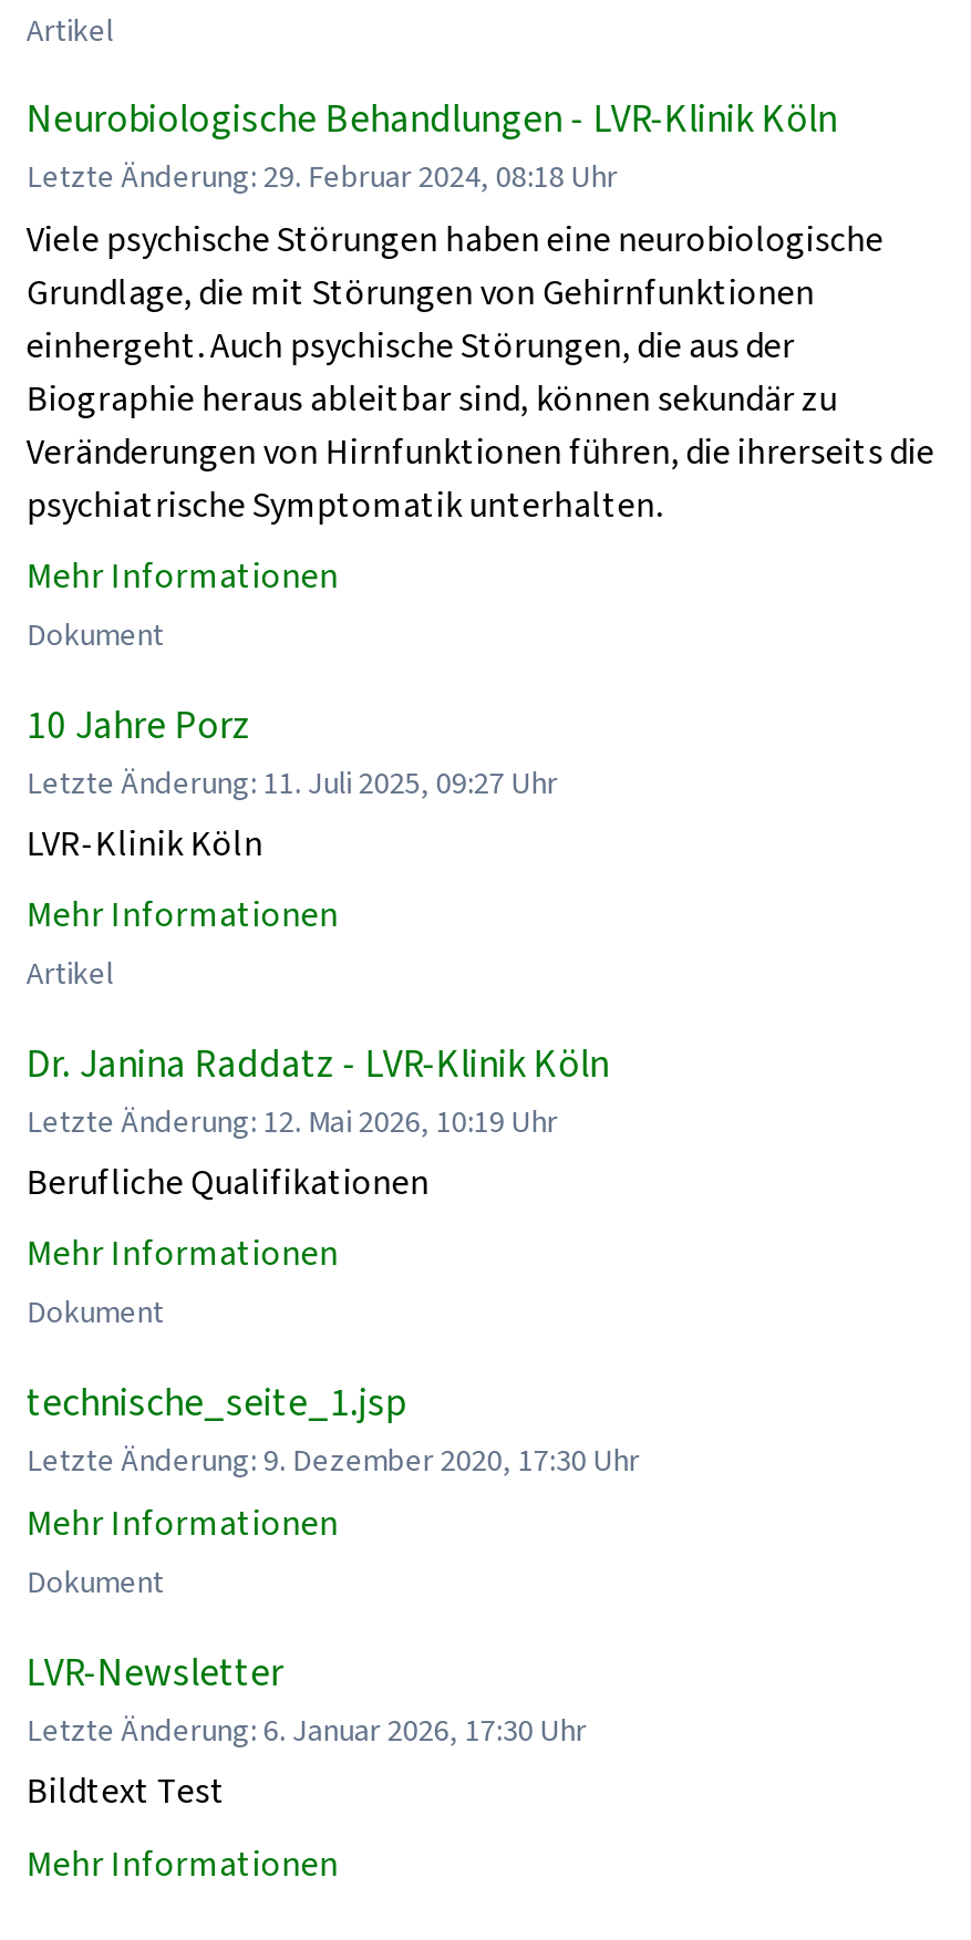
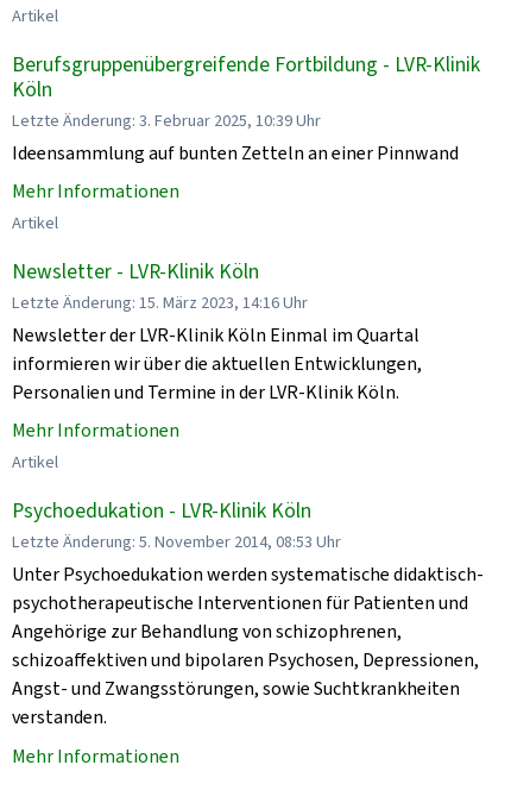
- Neurobiologische Behandlungen - LVR-Klinik Köln
- Letzte Änderung: 29. Februar 2024, 08:18 Uhr
- Viele psychische Störungen haben eine neurobiologische
- Grundlage, die mit Störungen von Gehirnfunktionen
- einhergeht. Auch psychische Störungen, die aus der
- Biographie heraus ableitbar sind, können sekundär zu
- Veränderungen von Hirnfunktionen führen, die ihrerseits die
- psychiatrische Symptomatik unterhalten.
- Mehr Informationen
- Dokument
- 10 Jahre Porz
- Letzte Änderung: 11. Juli 2025, 09:27 Uhr
- LVR-Klinik Köln
+ Berufsgruppenübergreifende Fortbildung - LVR-Klinik
+ Köln
+ Letzte Änderung: 3. Februar 2025, 10:39 Uhr
+ Ideensammlung auf bunten Zetteln an einer Pinnwand

moved up: Mehr Informationen | Artikel

- Dr. Janina Raddatz - LVR-Klinik Köln
- Letzte Änderung: 12. Mai 2026, 10:19 Uhr
- Berufliche Qualifikationen
+ Newsletter - LVR-Klinik Köln
+ Letzte Änderung: 15. März 2023, 14:16 Uhr
+ Newsletter der LVR-Klinik Köln Einmal im Quartal
+ informieren wir über die aktuellen Entwicklungen,
+ Personalien und Termine in der LVR-Klinik Köln.

- Dokument
- technische_seite_1.jsp
- Letzte Änderung: 9. Dezember 2020, 17:30 Uhr
- Mehr Informationen
- Dokument
- LVR-Newsletter
- Letzte Änderung: 6. Januar 2026, 17:30 Uhr
- Bildtext Test
+ Artikel
+ Psychoedukation - LVR-Klinik Köln
+ Letzte Änderung: 5. November 2014, 08:53 Uhr
+ Unter Psychoedukation werden systematische didaktisch-
+ psychotherapeutische Interventionen für Patienten und
+ Angehörige zur Behandlung von schizophrenen,
+ schizoaffektiven und bipolaren Psychosen, Depressionen,
+ Angst- und Zwangsstörungen, sowie Suchtkrankheiten
+ verstanden.
